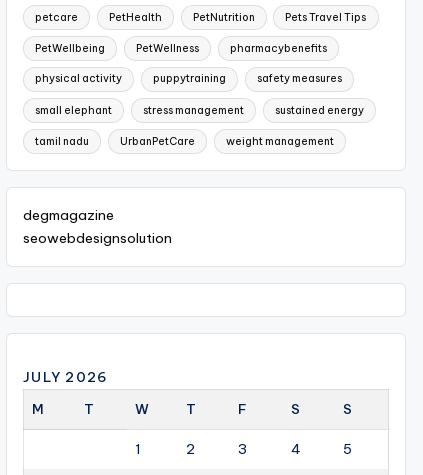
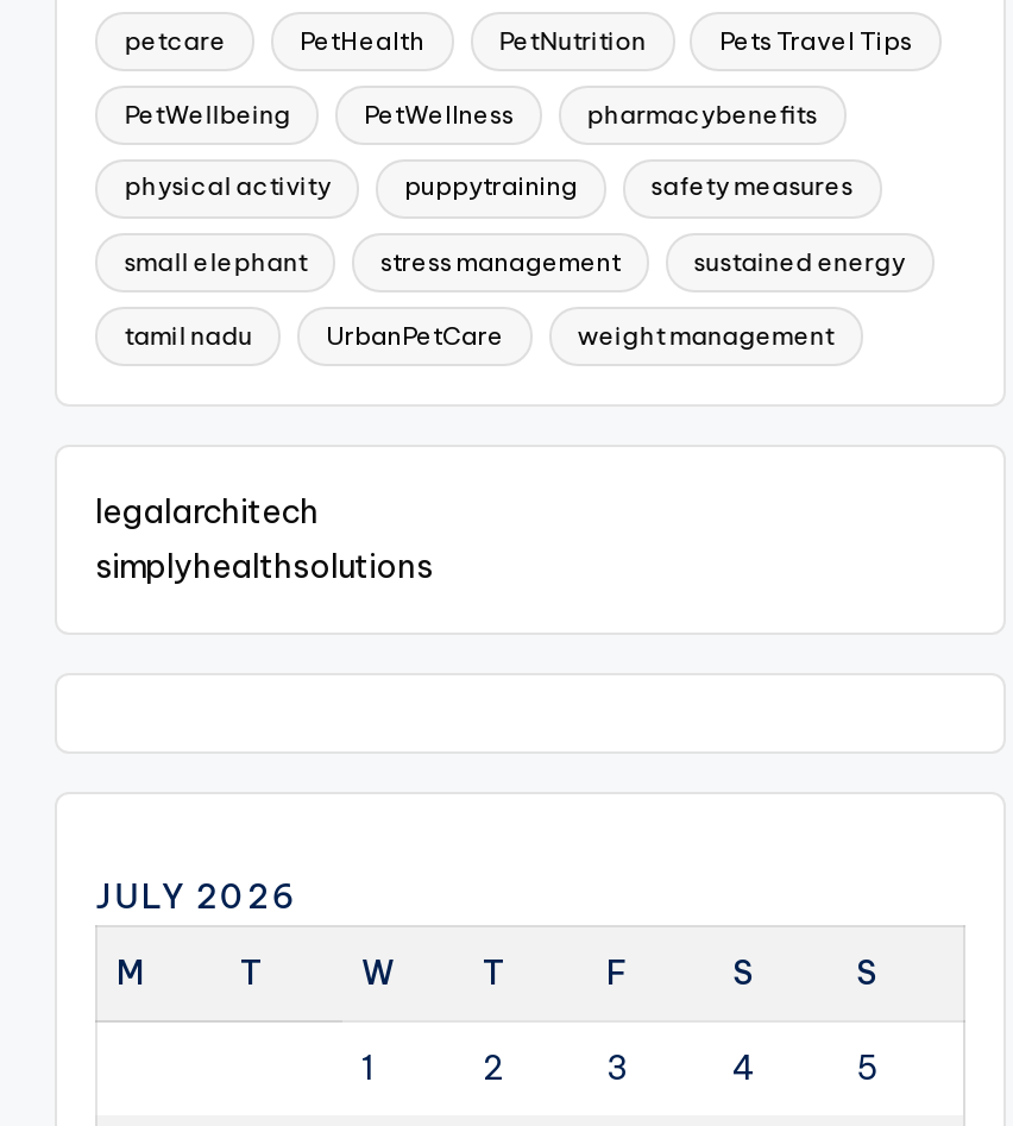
- degmagazine
- seowebdesignsolution
+ legalarchitech
+ simplyhealthsolutions
